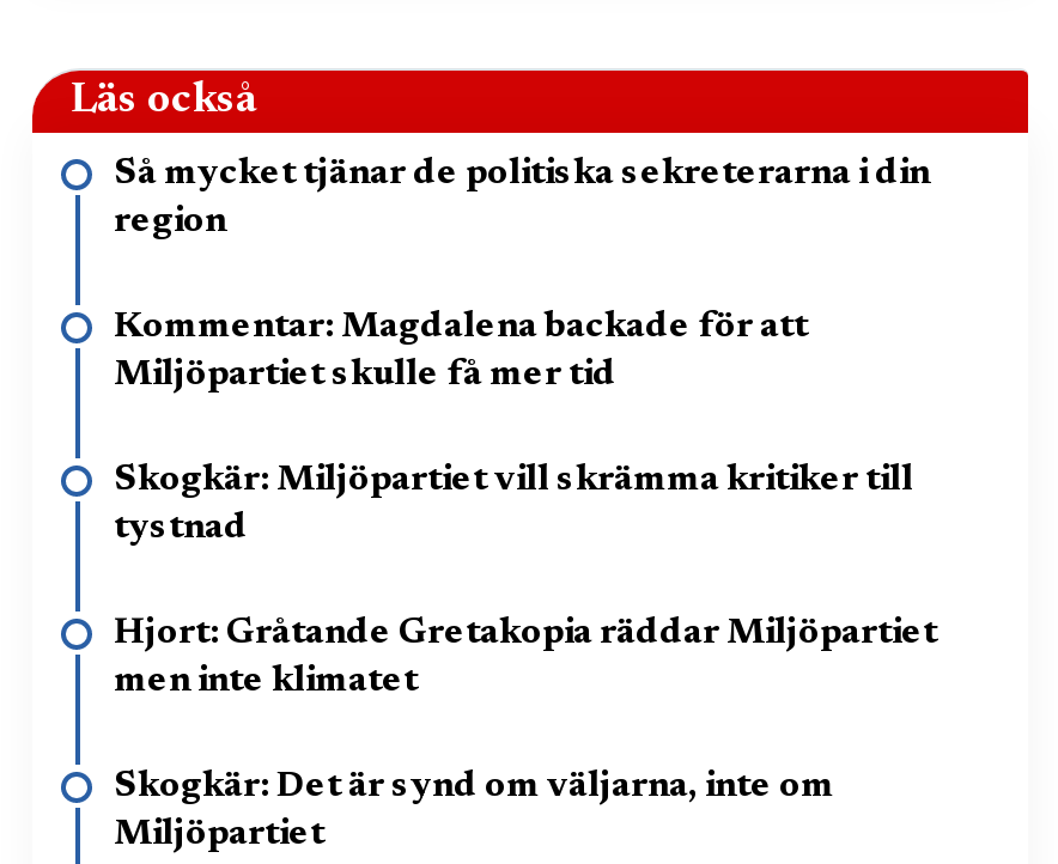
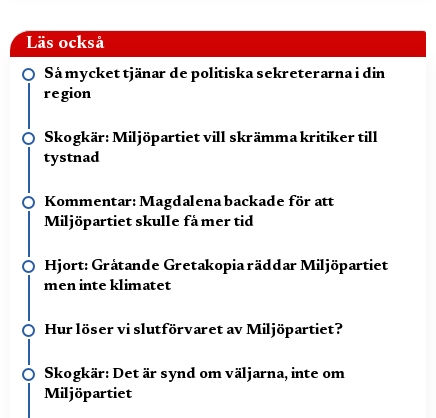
moved down: Kommentar: Magdalena backade för att | Miljöpartiet skulle få mer tid

moved up: Skogkär: Miljöpartiet vill skrämma kritiker till | tystnad

+ Hur löser vi slutförvaret av Miljöpartiet?
